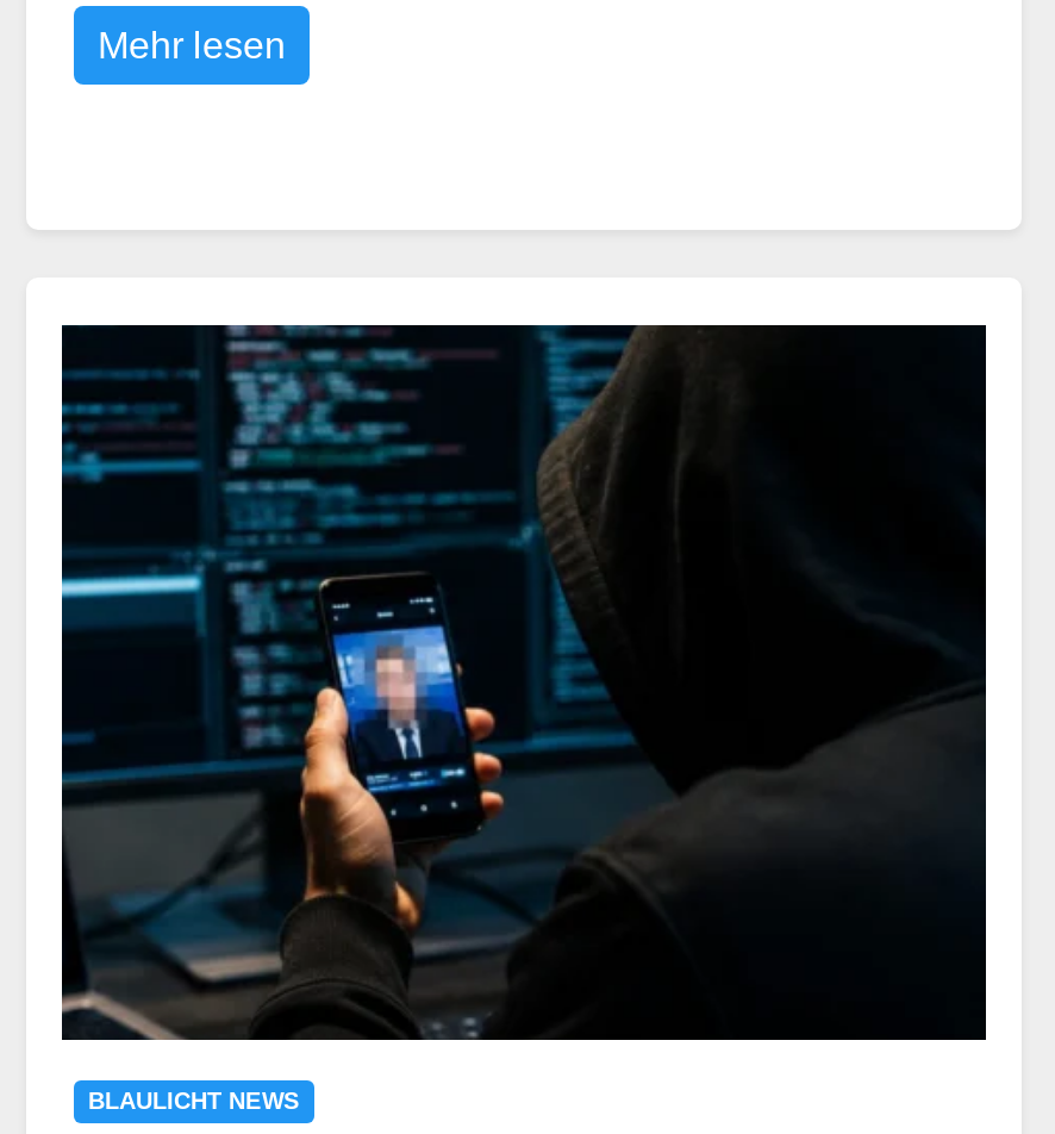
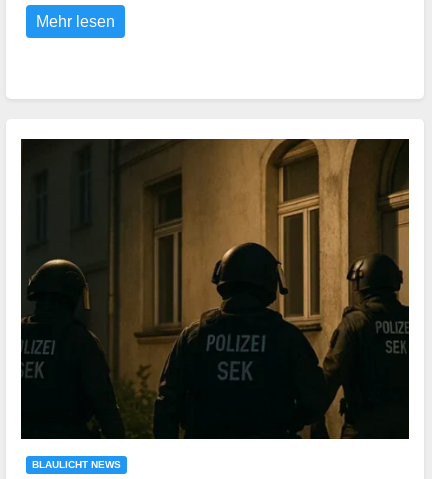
- [image]
+ [image]
